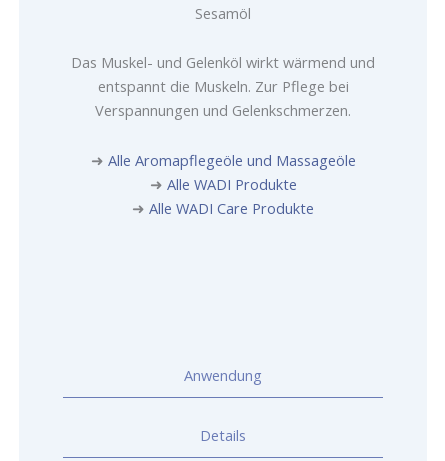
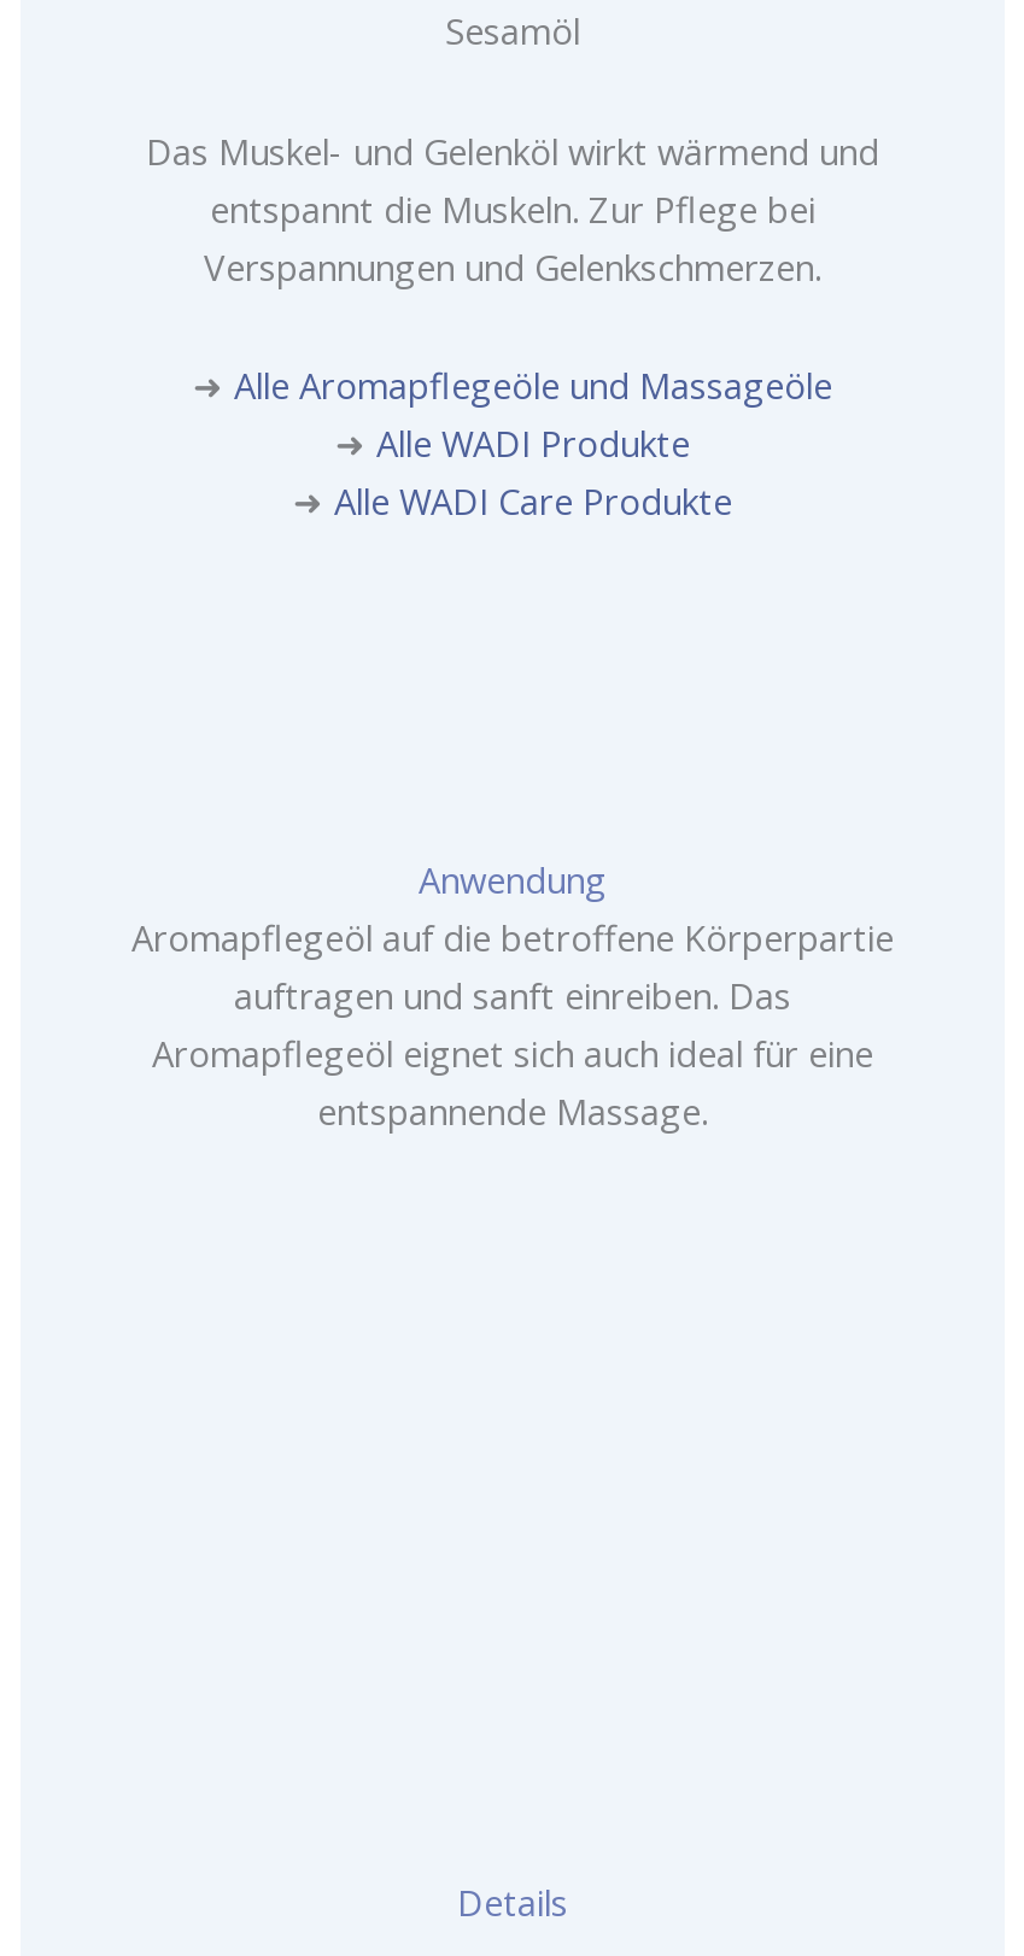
+ Aromapflegeöl auf die betroffene Körperpartie
+ auftragen und sanft einreiben. Das
+ Aromapflegeöl eignet sich auch ideal für eine
+ entspannende Massage.
